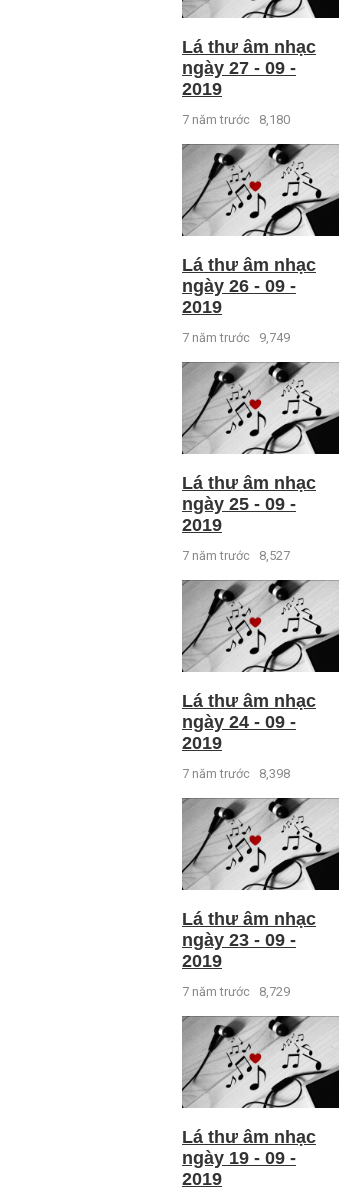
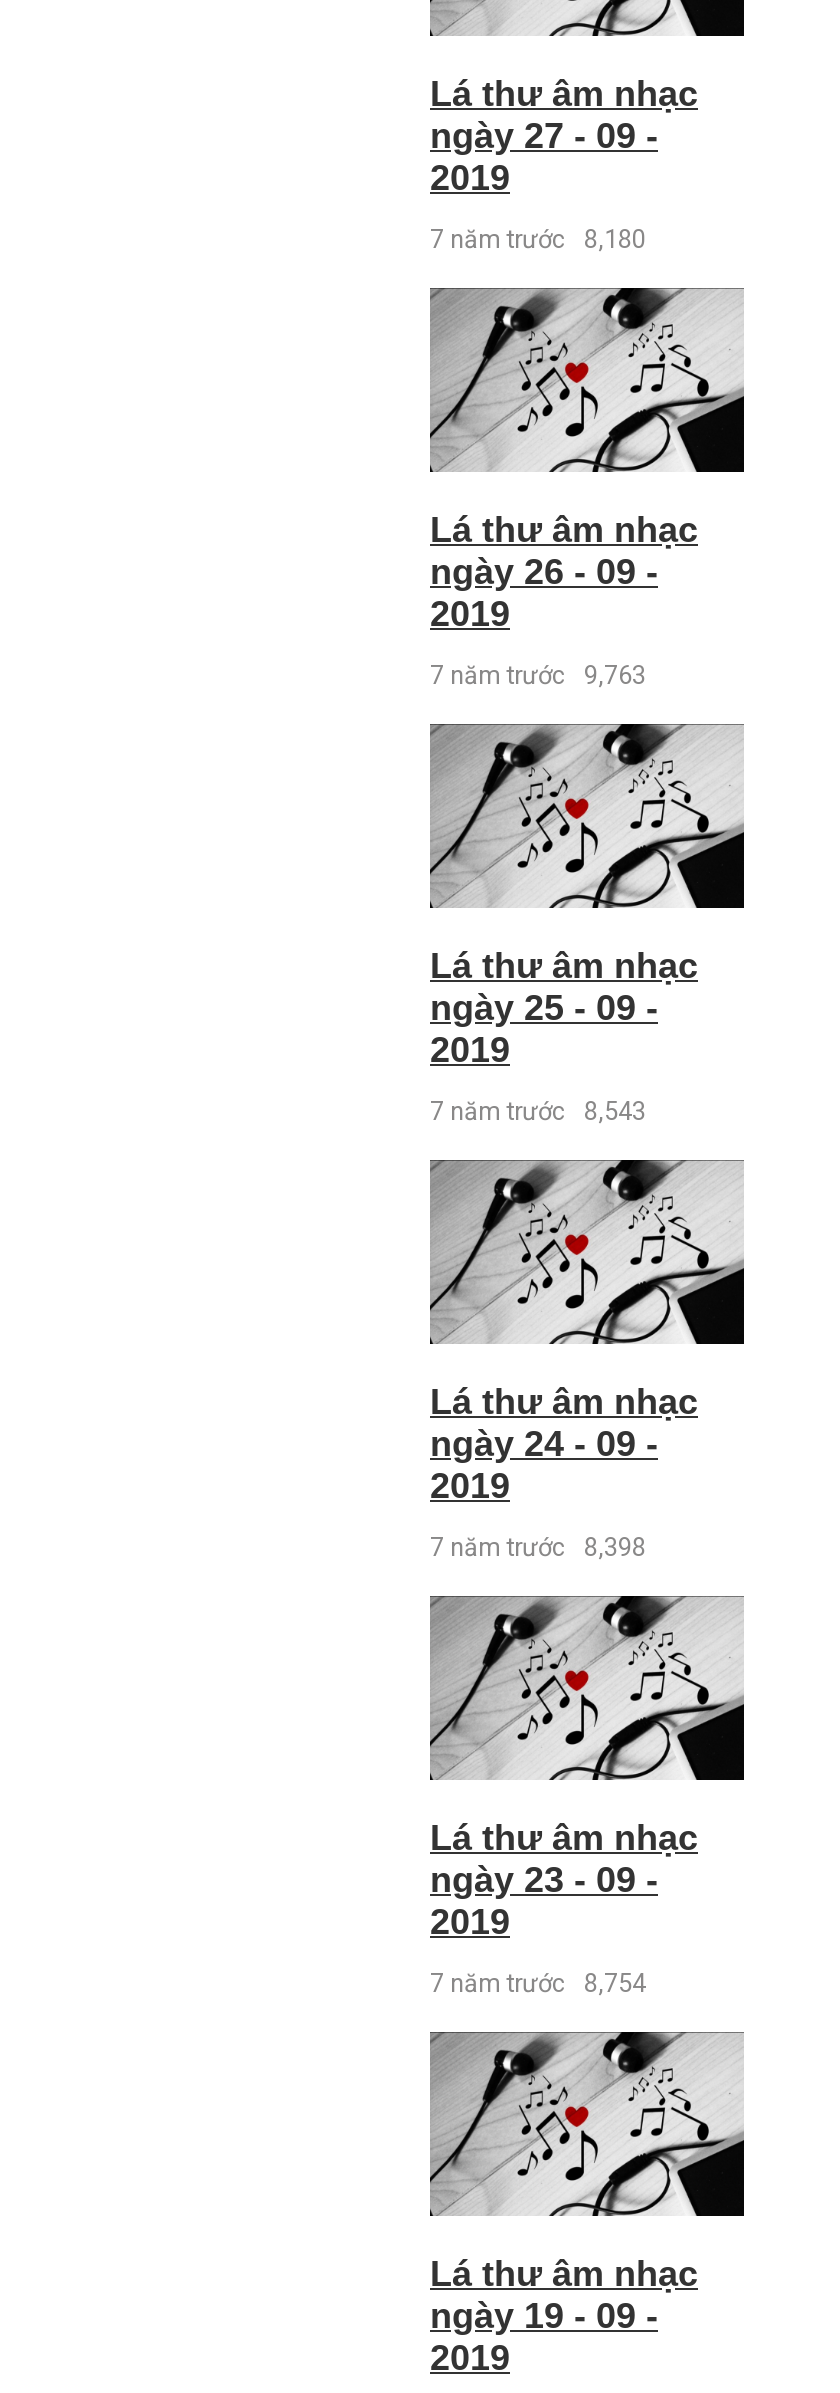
- 7 năm trước 9,749
+ 7 năm trước 9,763

- 7 năm trước 8,527
+ 7 năm trước 8,543

- 7 năm trước 8,729
+ 7 năm trước 8,754
